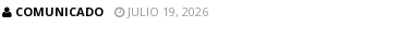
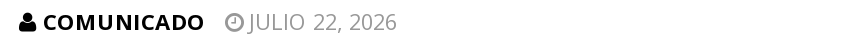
- COMUNICADO JULIO 19, 2026
+ COMUNICADO JULIO 22, 2026
